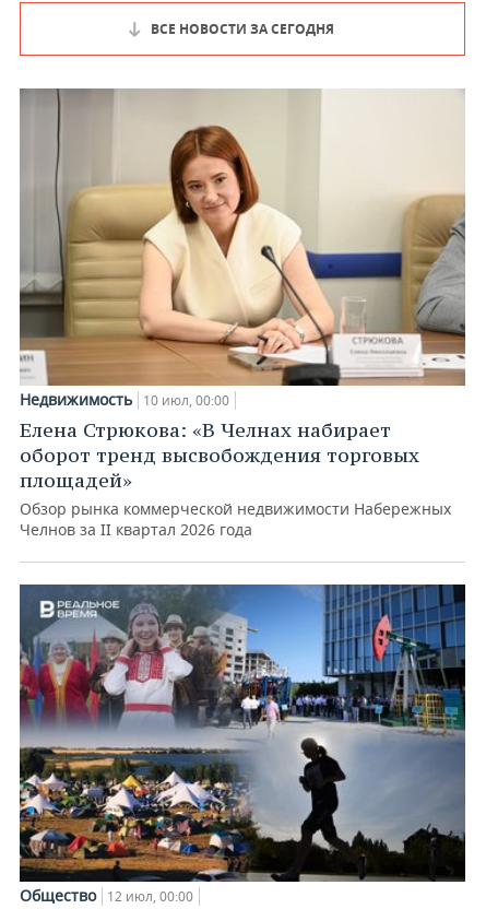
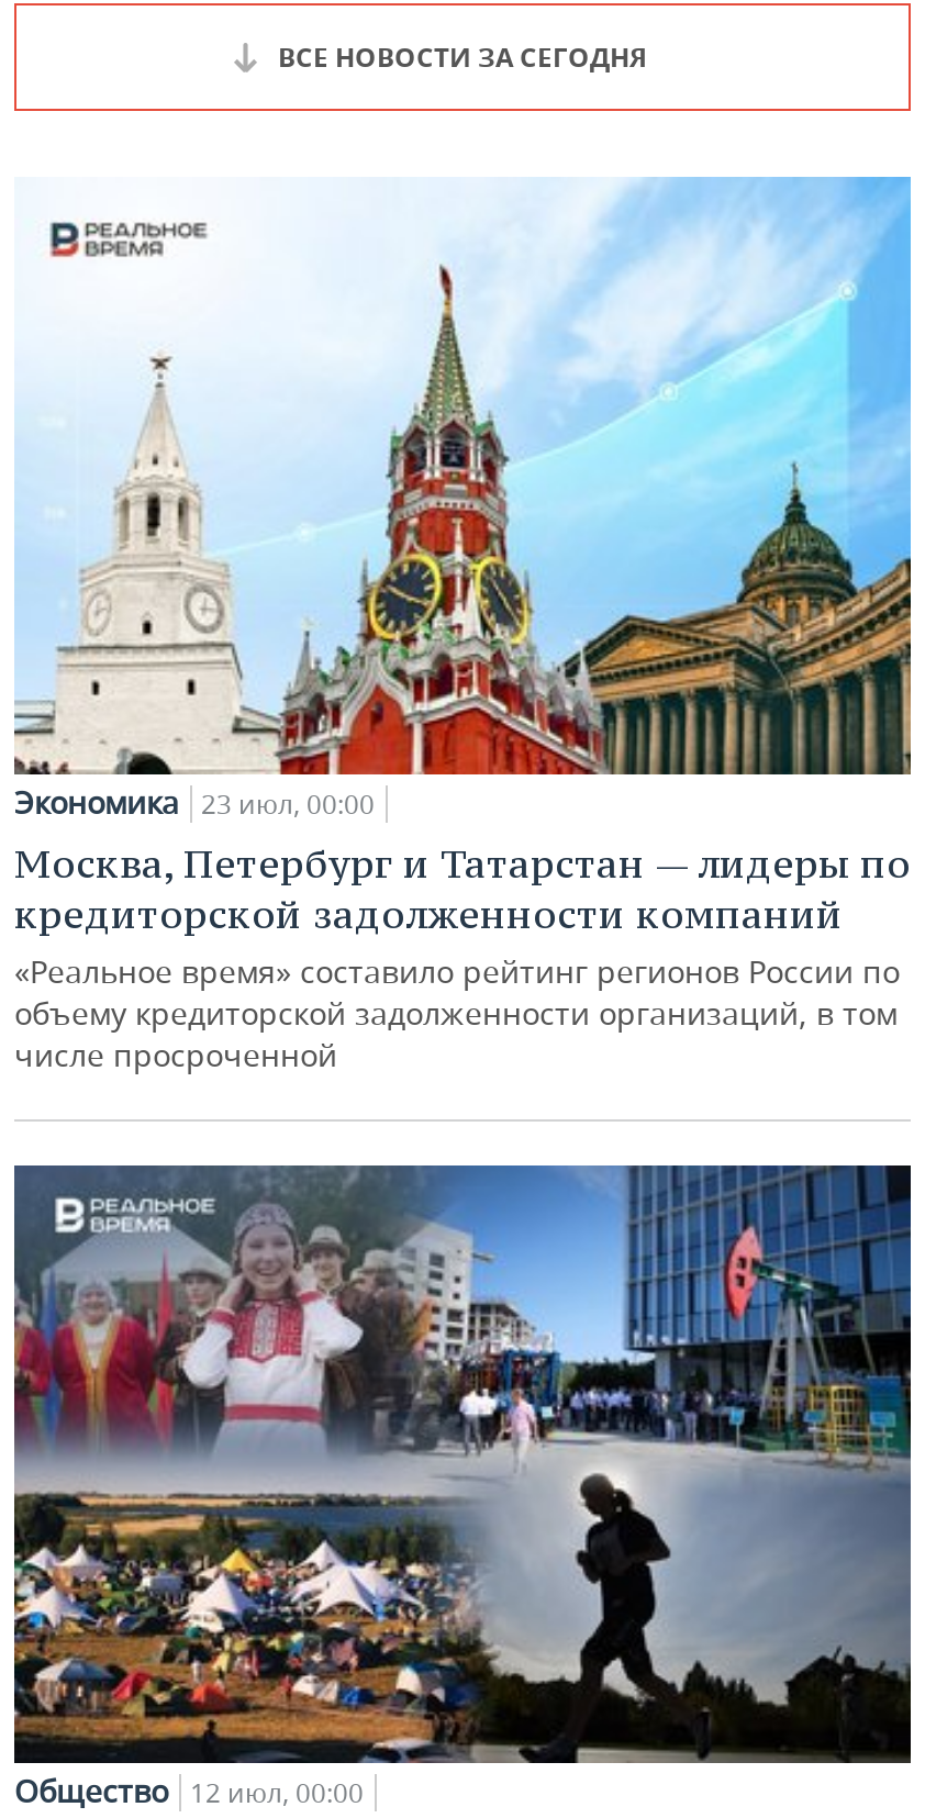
- [image]
- Недвижимость 10 июл, 00:00
- Елена Стрюкова: «В Челнах набирает
- оборот тренд высвобождения торговых
- площадей»
- Обзор рынка коммерческой недвижимости Набережных
- Челнов за II квартал 2026 года
+ [image]
+ Экономика 23 июл, 00:00
+ Москва, Петербург и Татарстан — лидеры по
+ кредиторской задолженности компаний
+ «Реальное время» составило рейтинг регионов России по
+ объему кредиторской задолженности организаций, в том
+ числе просроченной
